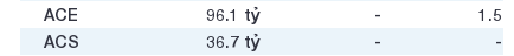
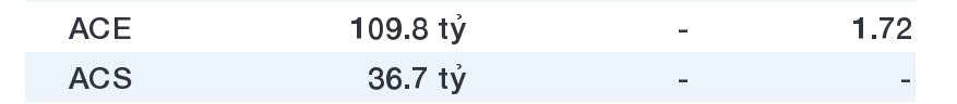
- 96.1 tỷ
+ 109.8 tỷ

- 1.5
+ 1.72
